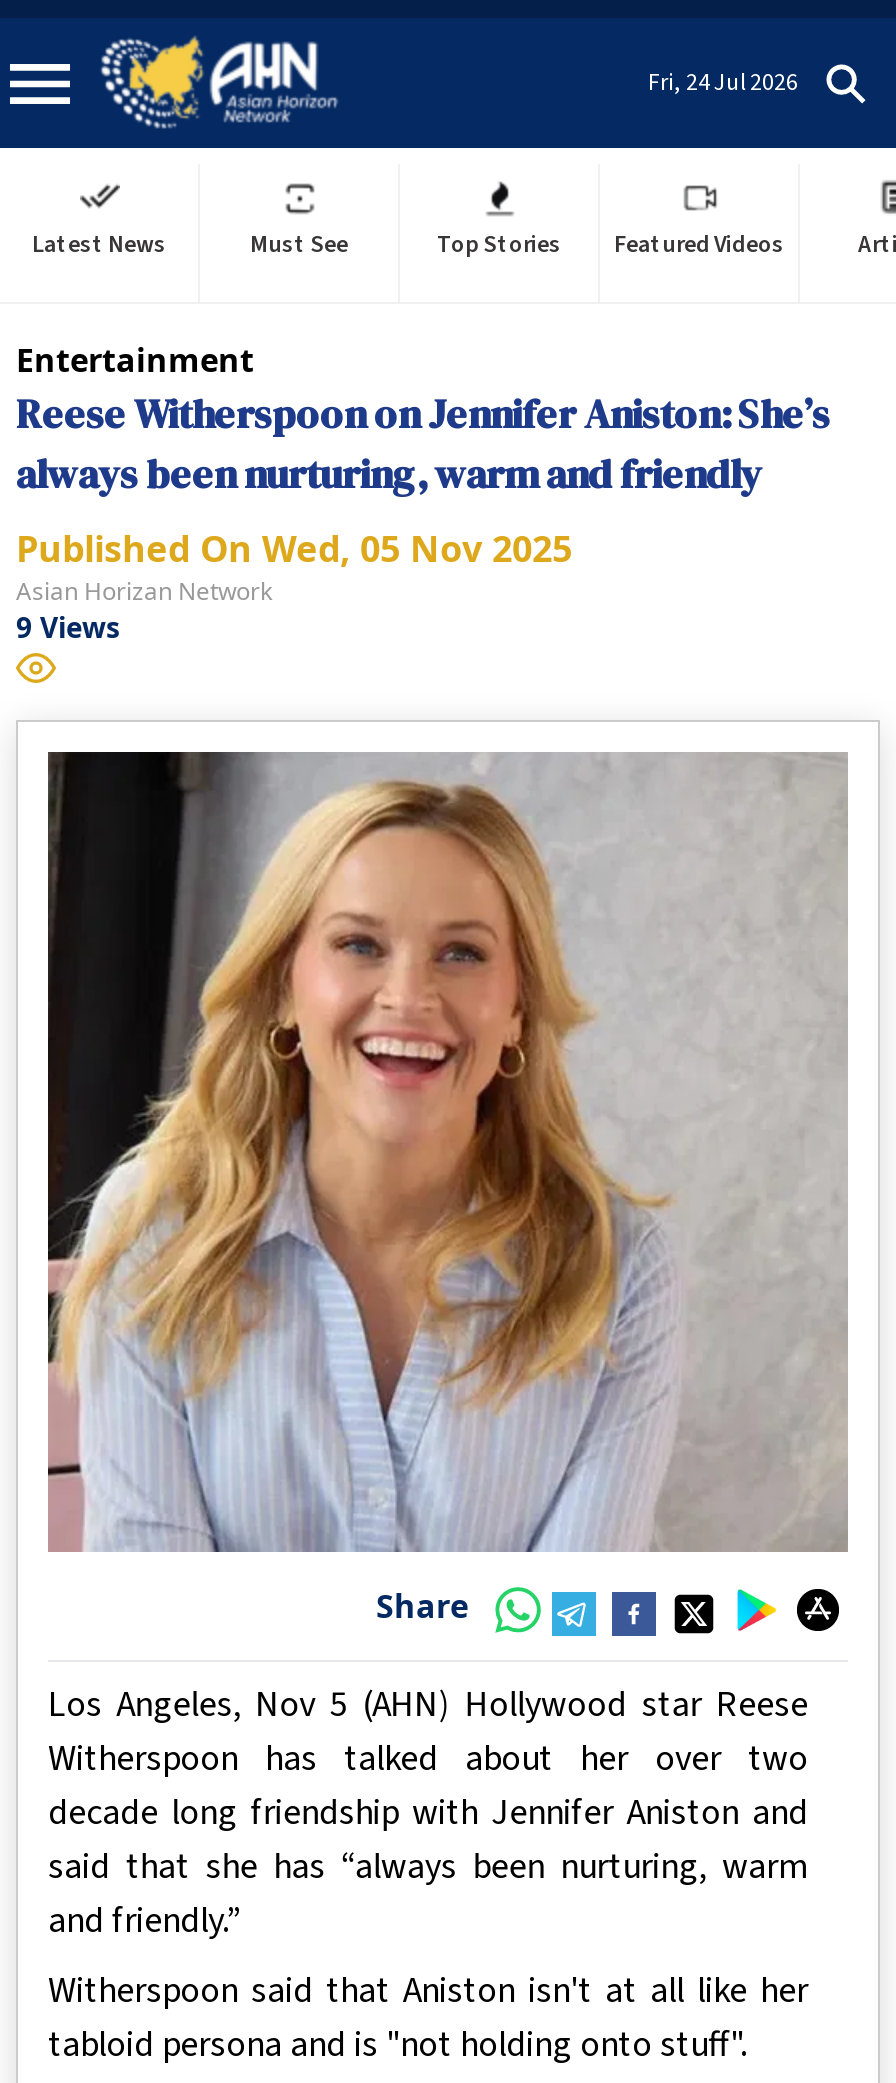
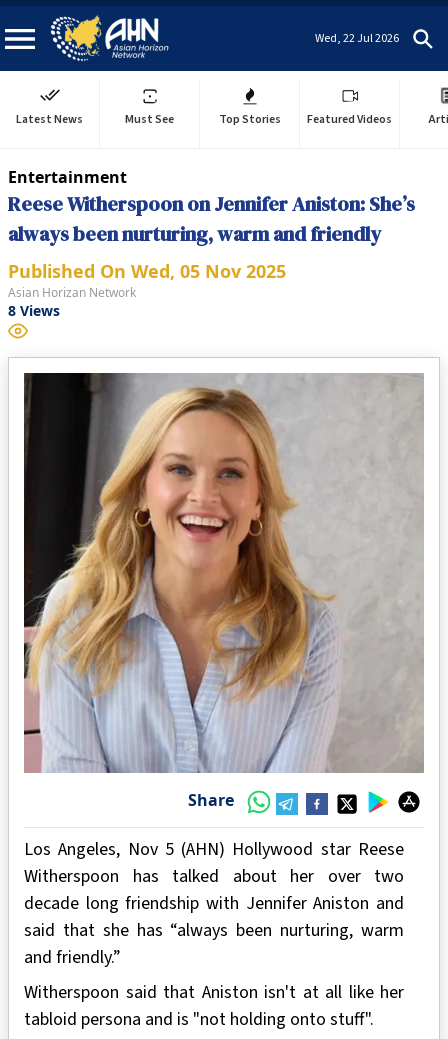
- Fri, 24 Jul 2026
+ Wed, 22 Jul 2026

- 9 Views
+ 8 Views
